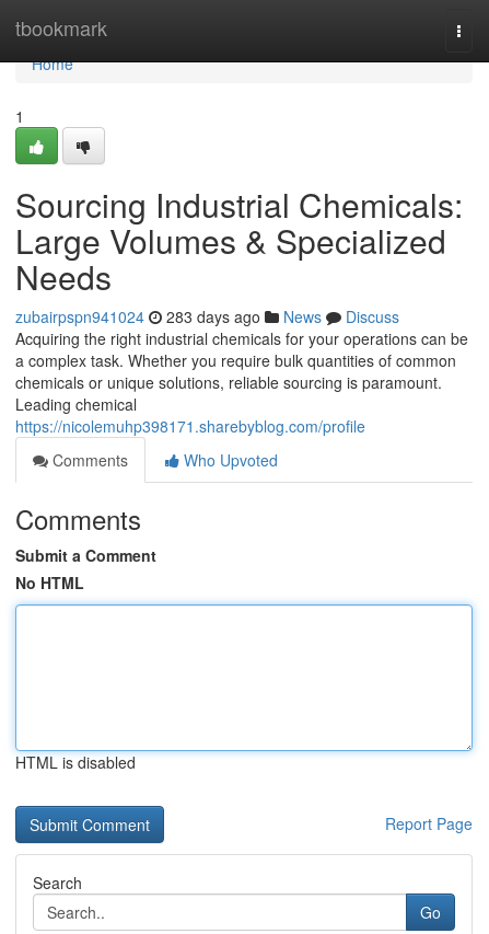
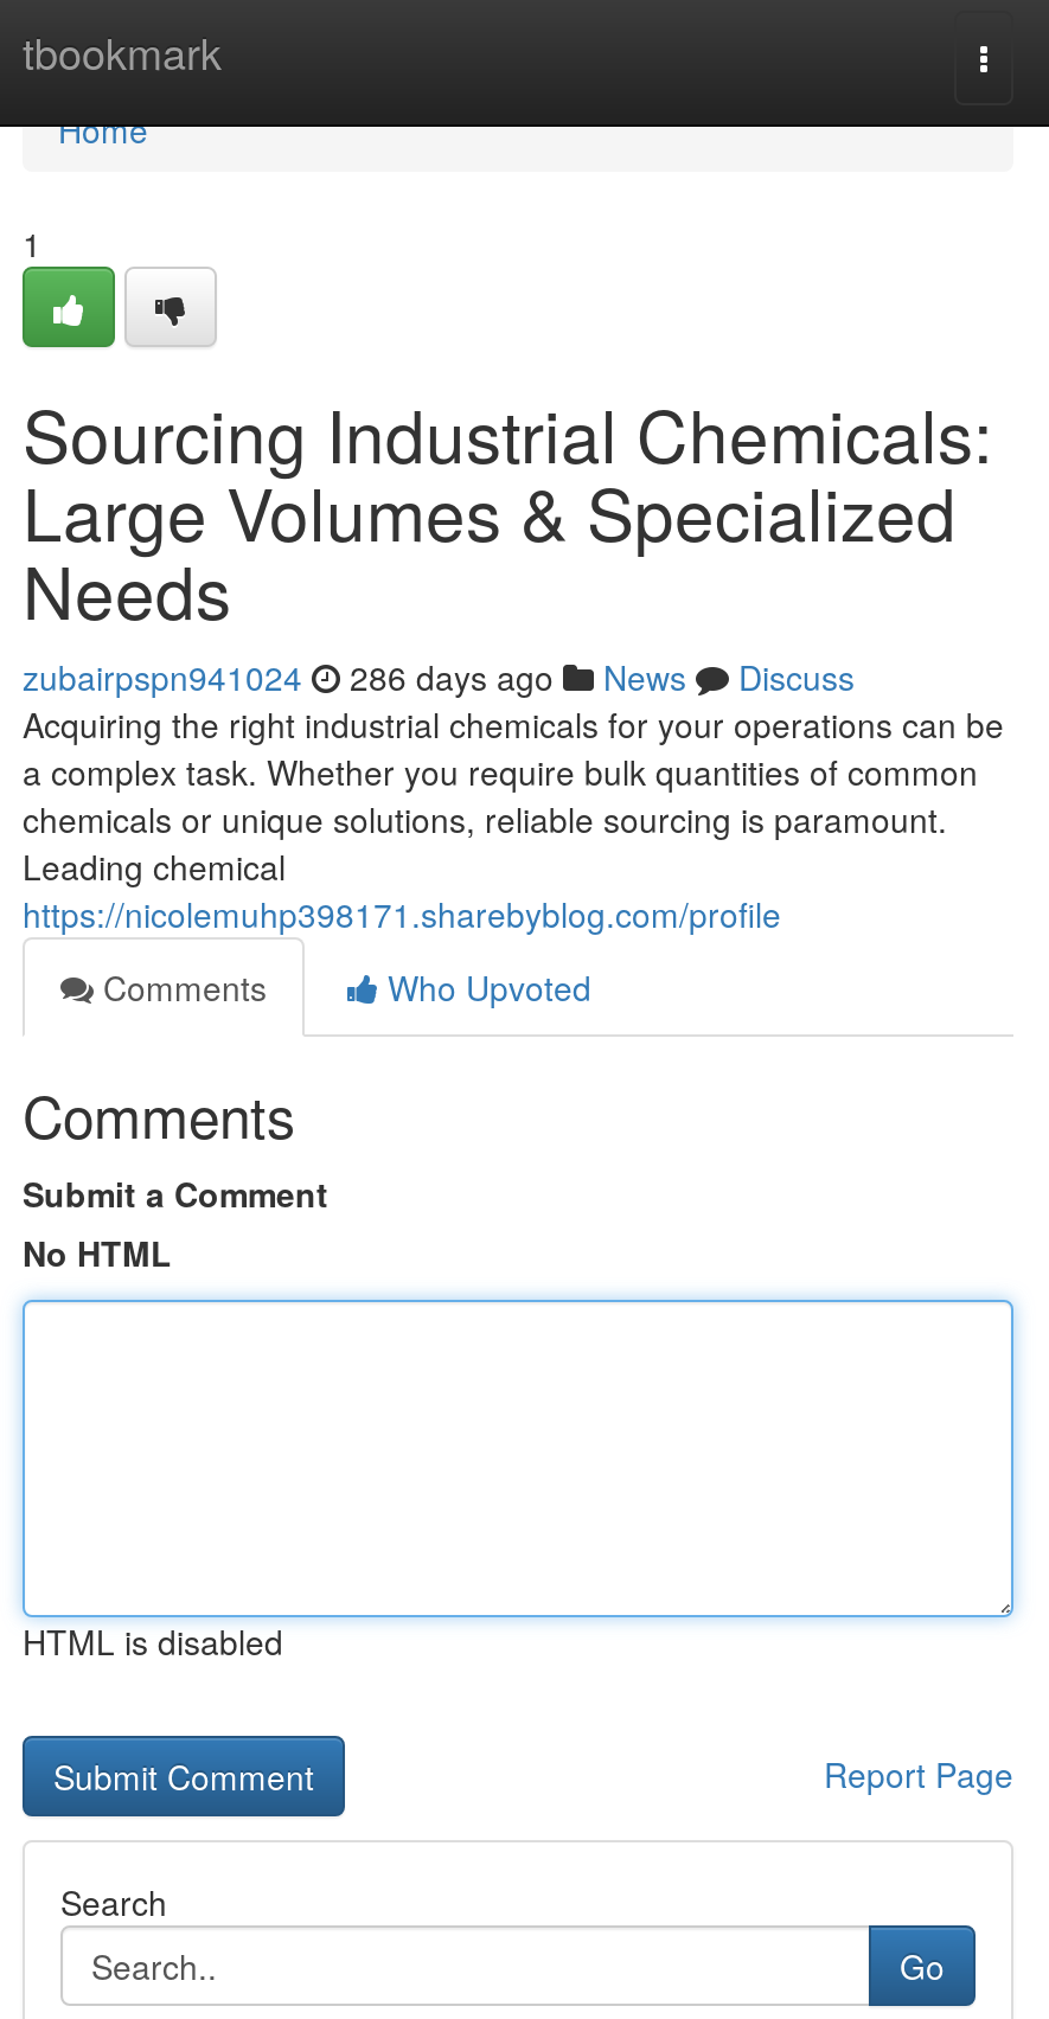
- zubairpspn941024 283 days ago News Discuss
+ zubairpspn941024 286 days ago News Discuss
